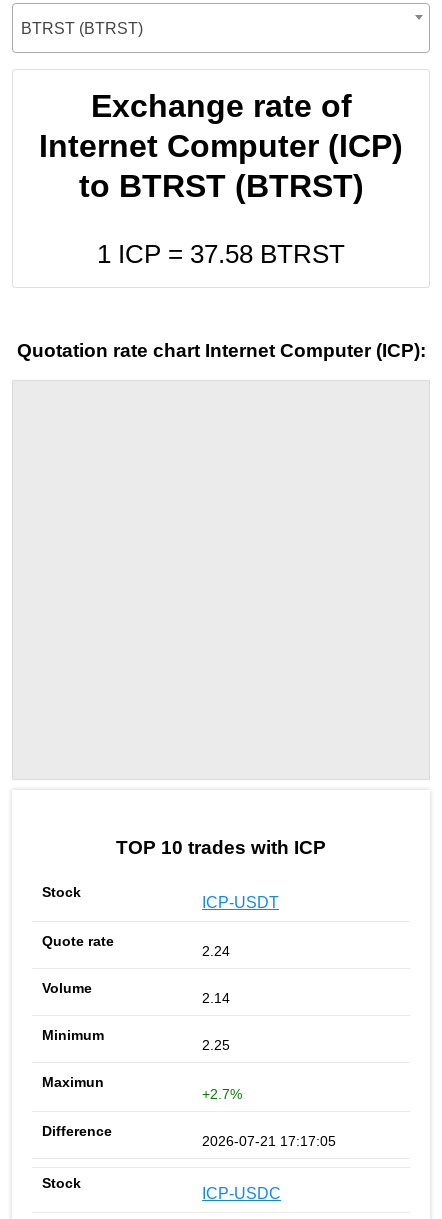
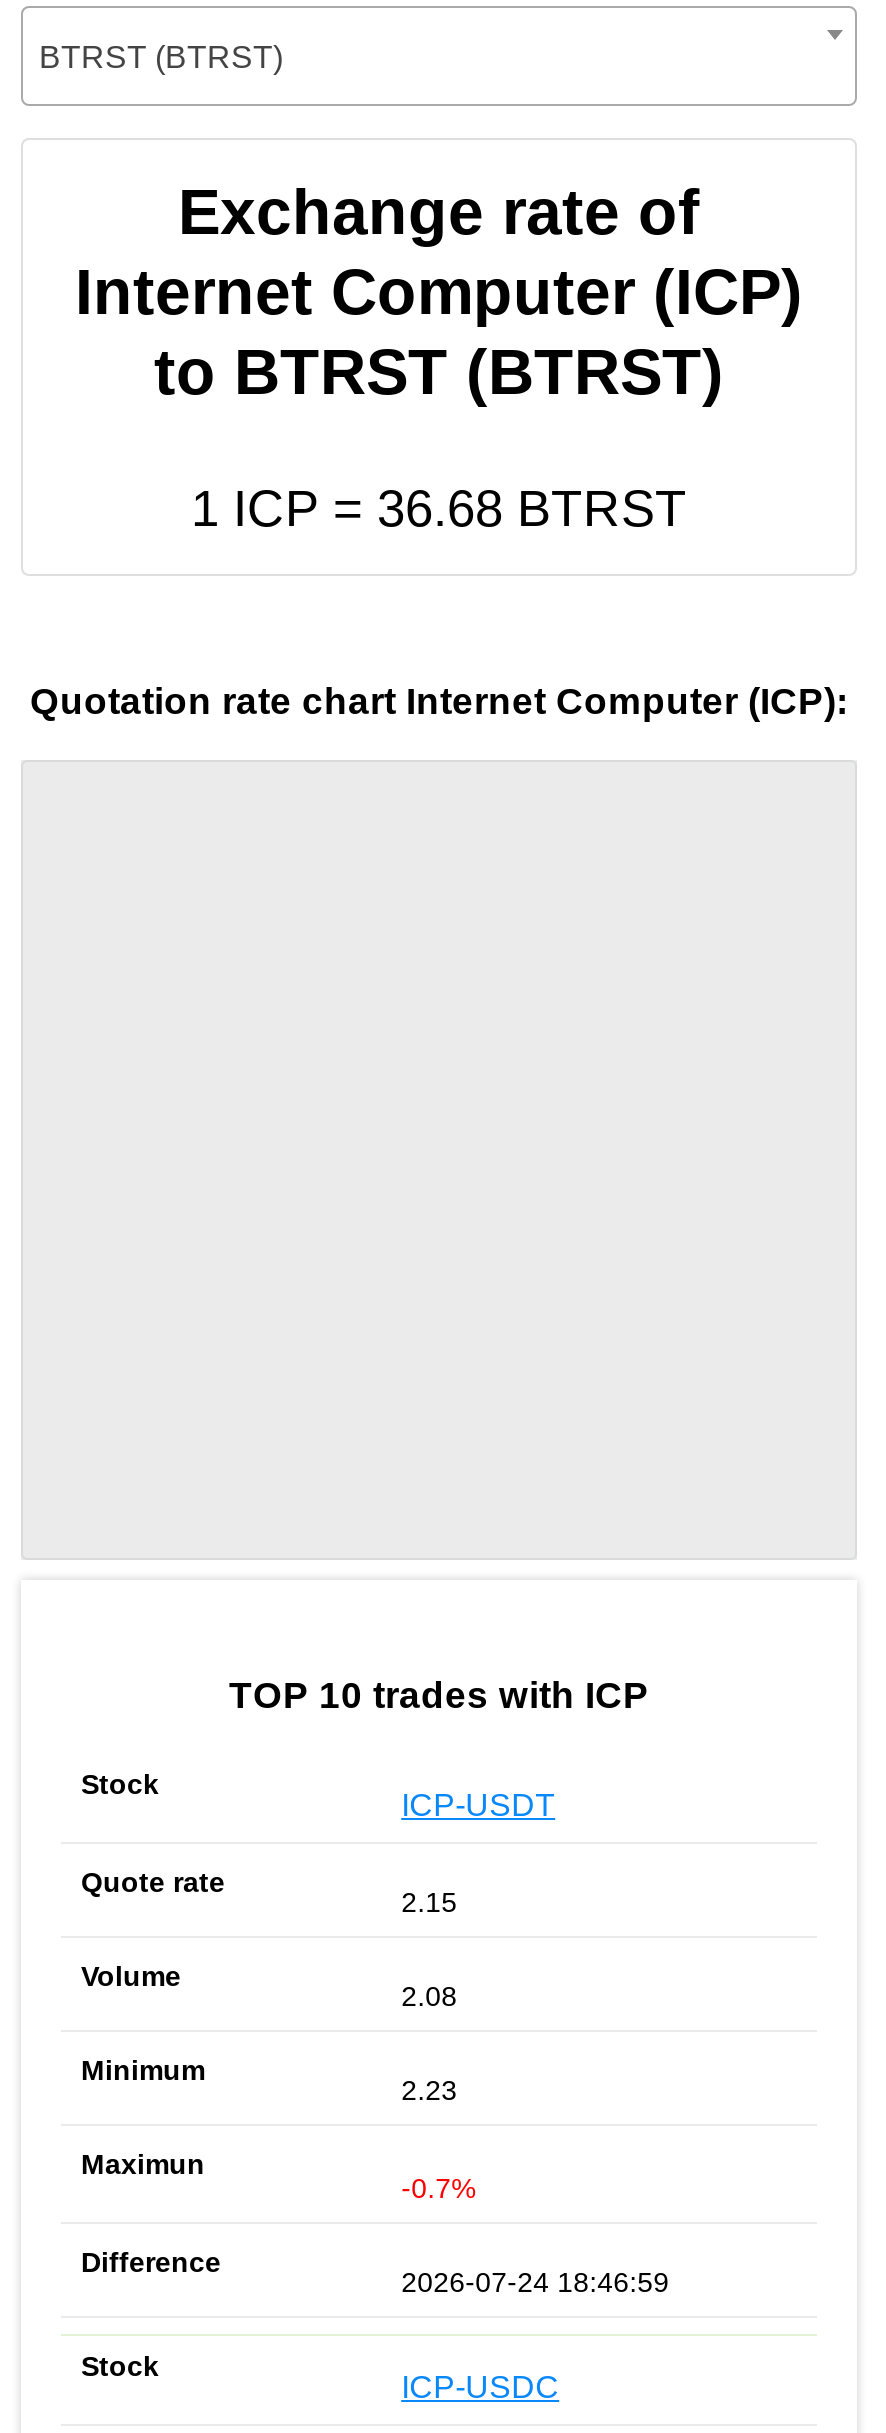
- 1 ICP = 37.58 BTRST
+ 1 ICP = 36.68 BTRST

- 2.24
+ 2.15

- 2.14
+ 2.08

- 2.25
+ 2.23

- +2.7%
+ -0.7%

- 2026-07-21 17:17:05
+ 2026-07-24 18:46:59
